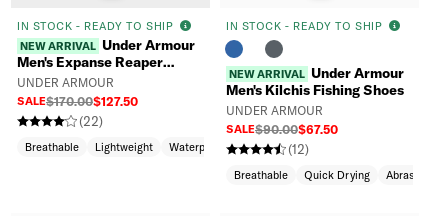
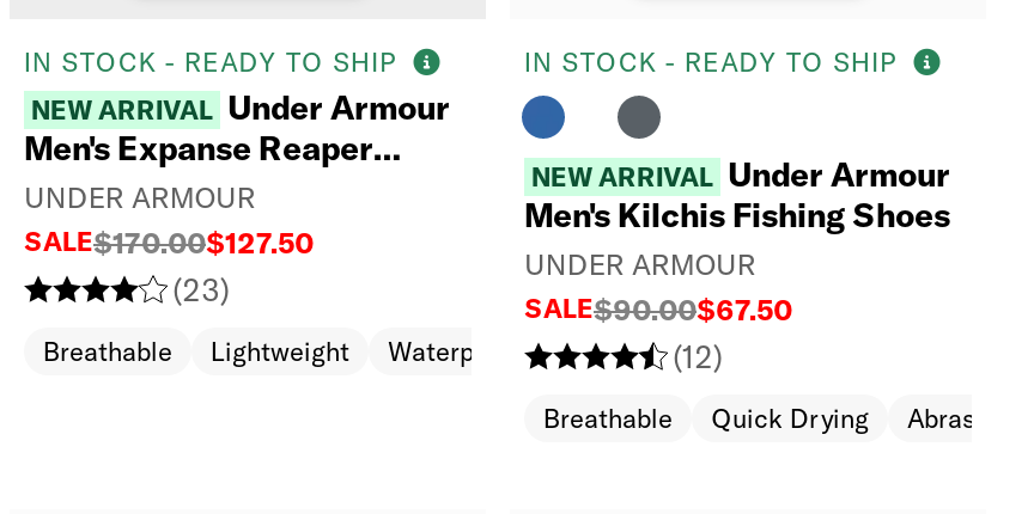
- (22)
+ (23)
